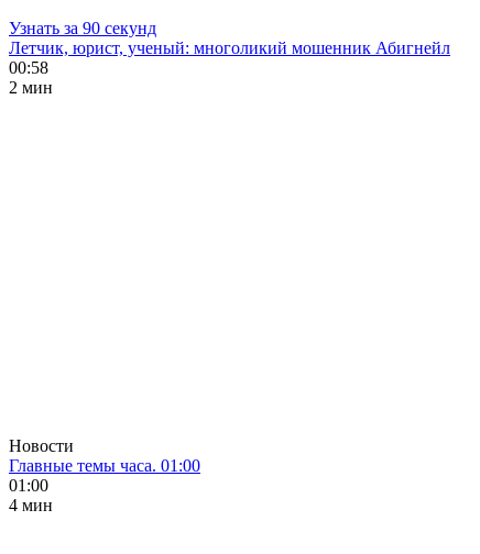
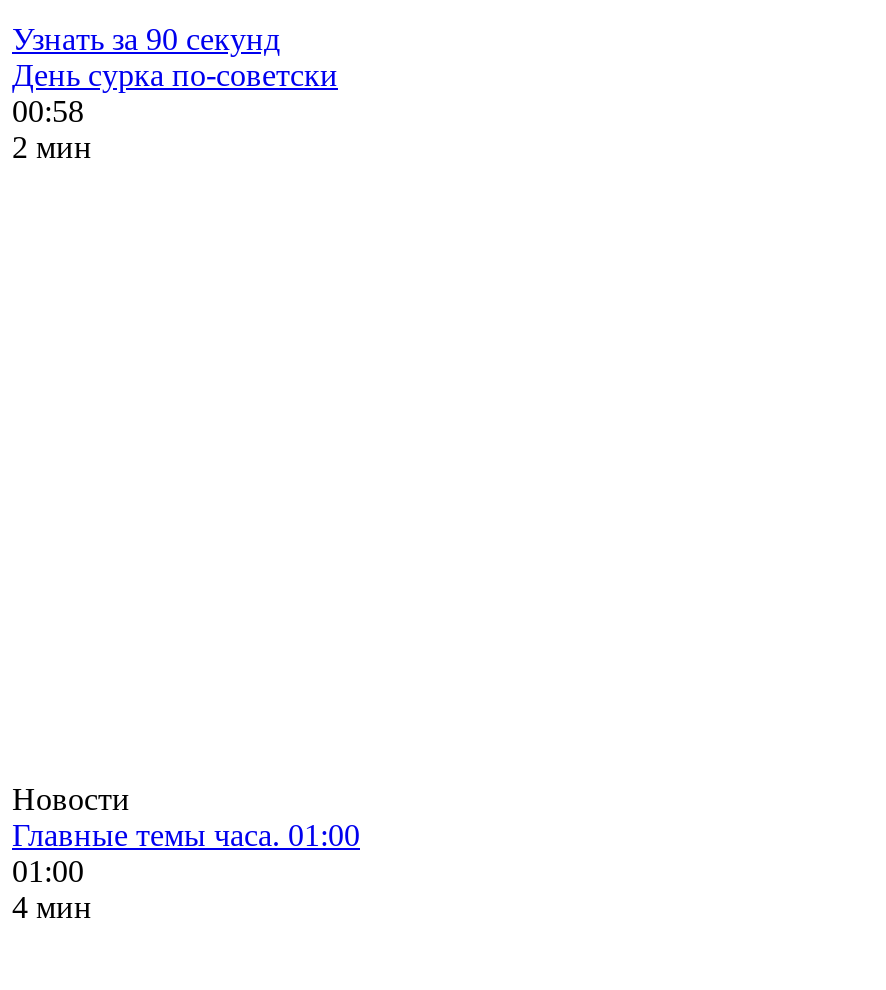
- Летчик, юрист, ученый: многоликий мошенник Абигнейл
+ День сурка по-советски
